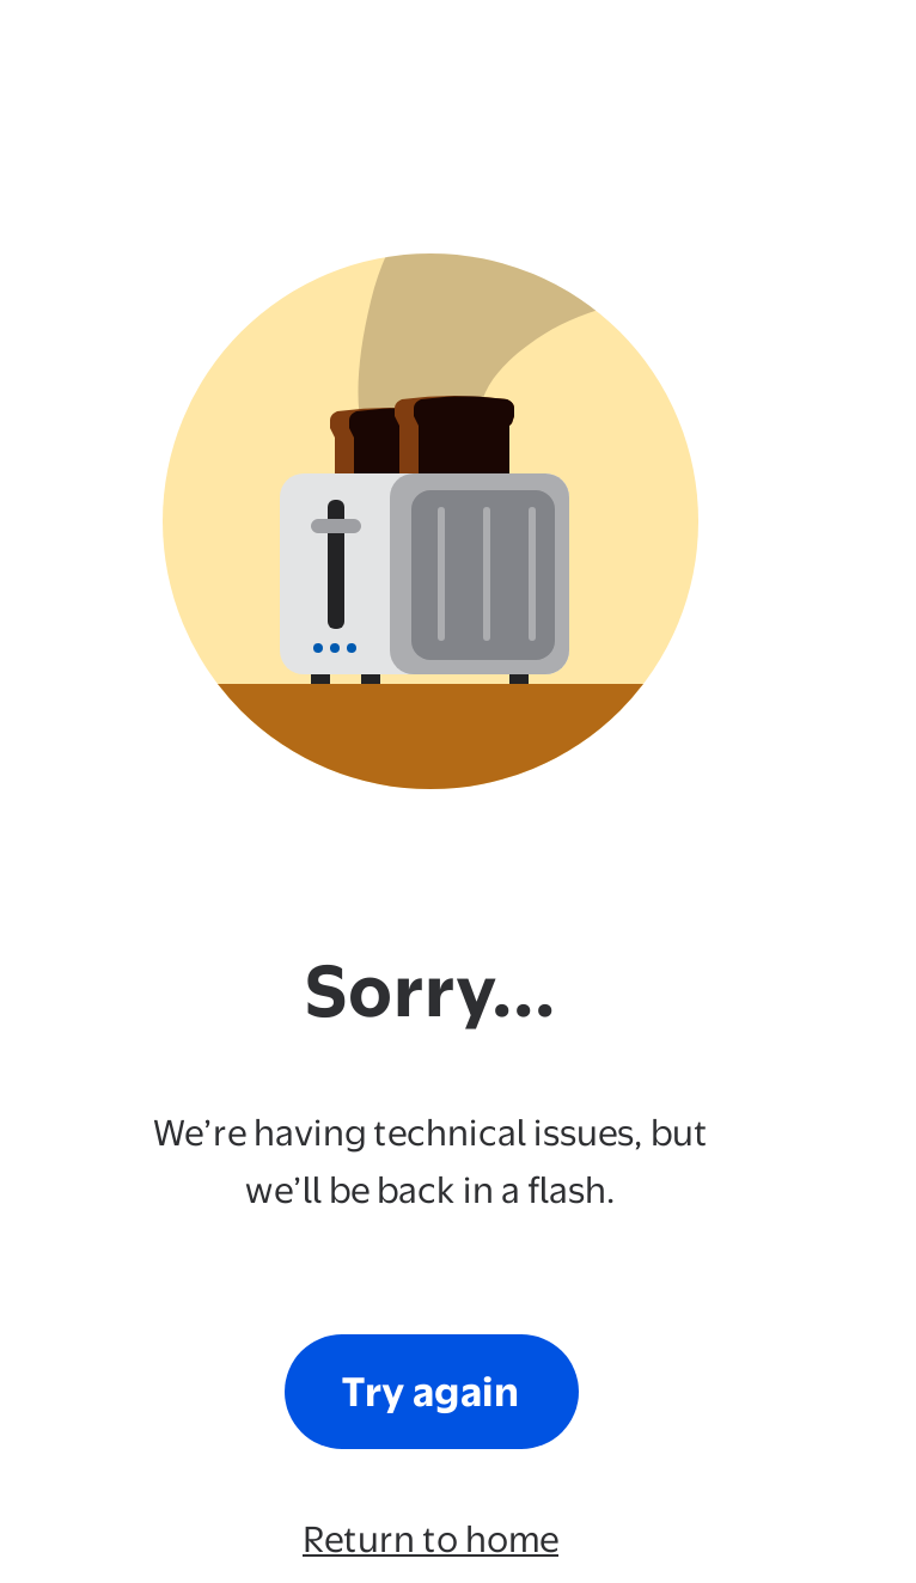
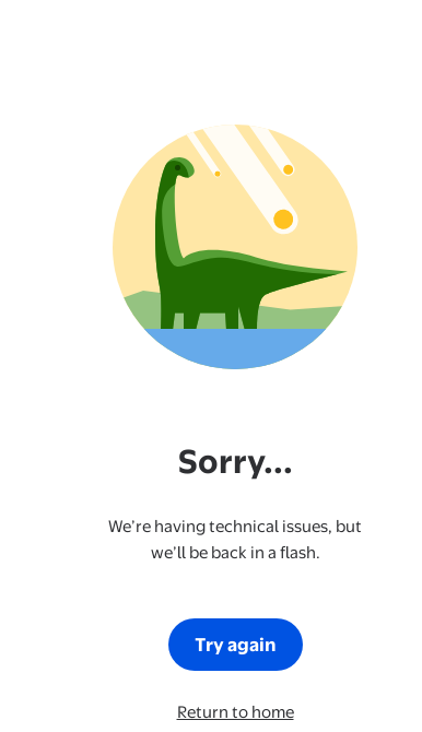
- [image]
+ [image]
